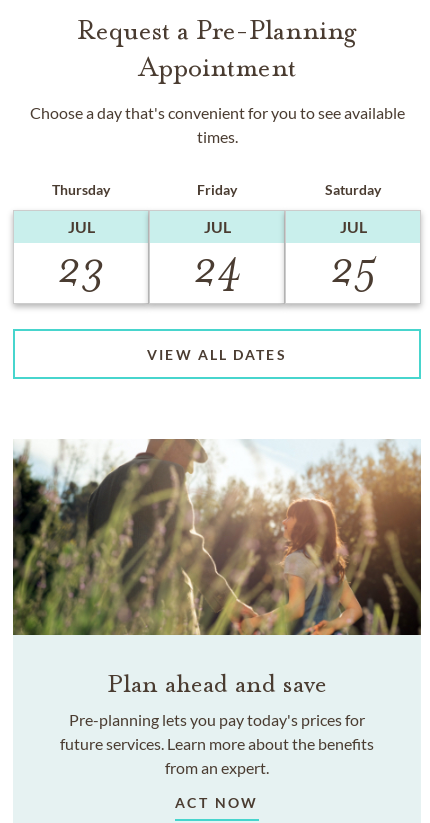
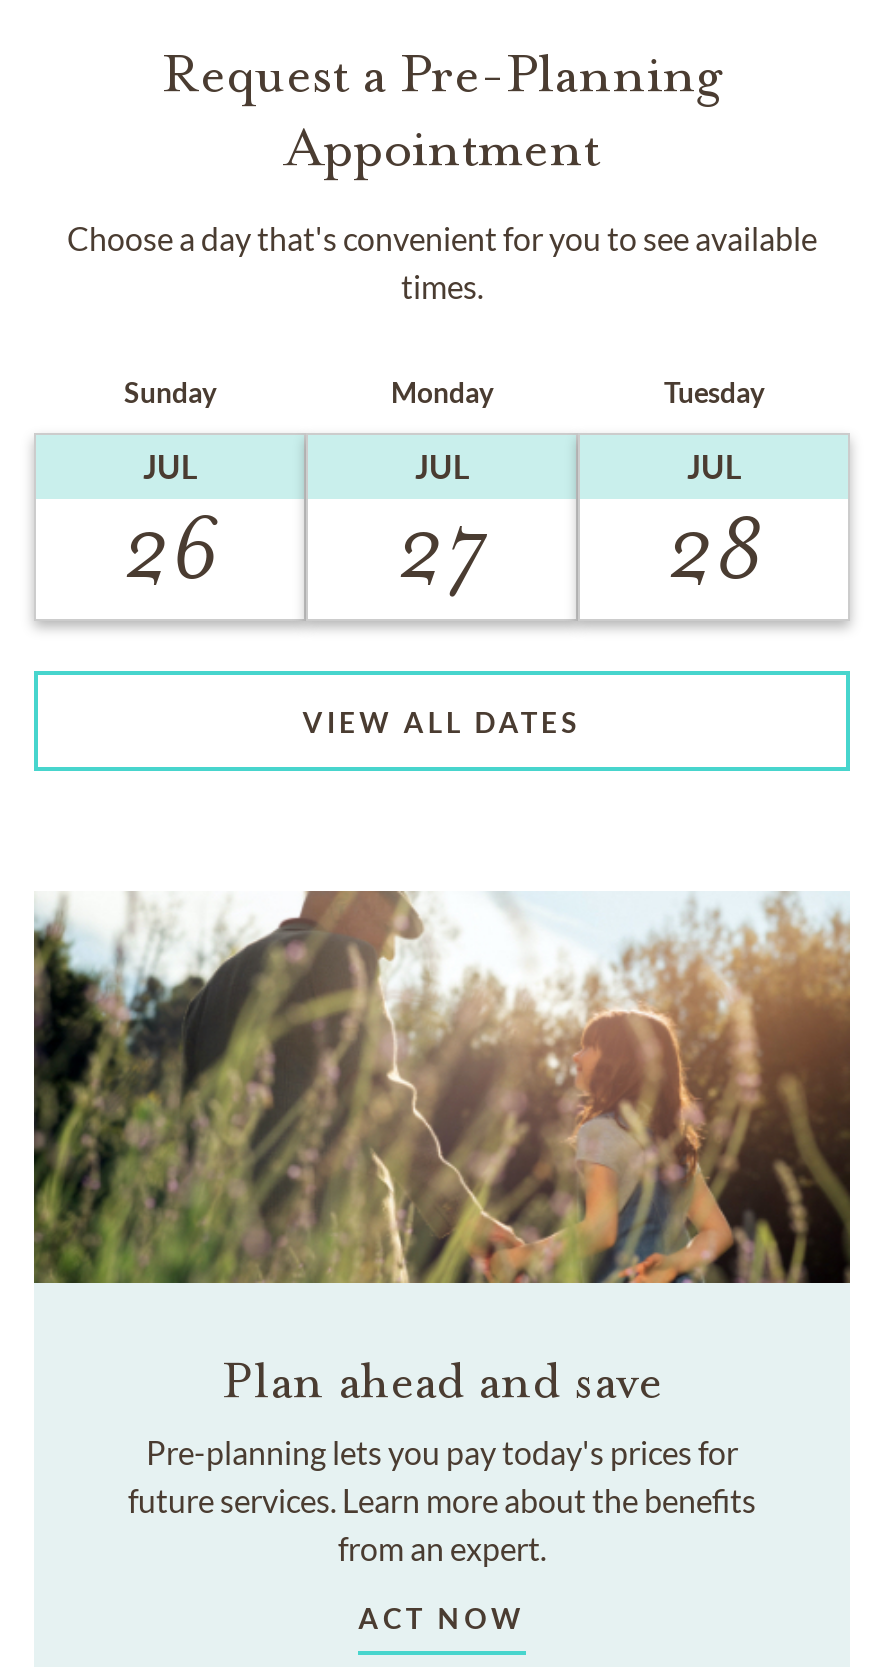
- Thursday
+ Sunday

- Friday
+ Monday

- Saturday
+ Tuesday

- 23
+ 26

- 24
+ 27

- 25
+ 28
